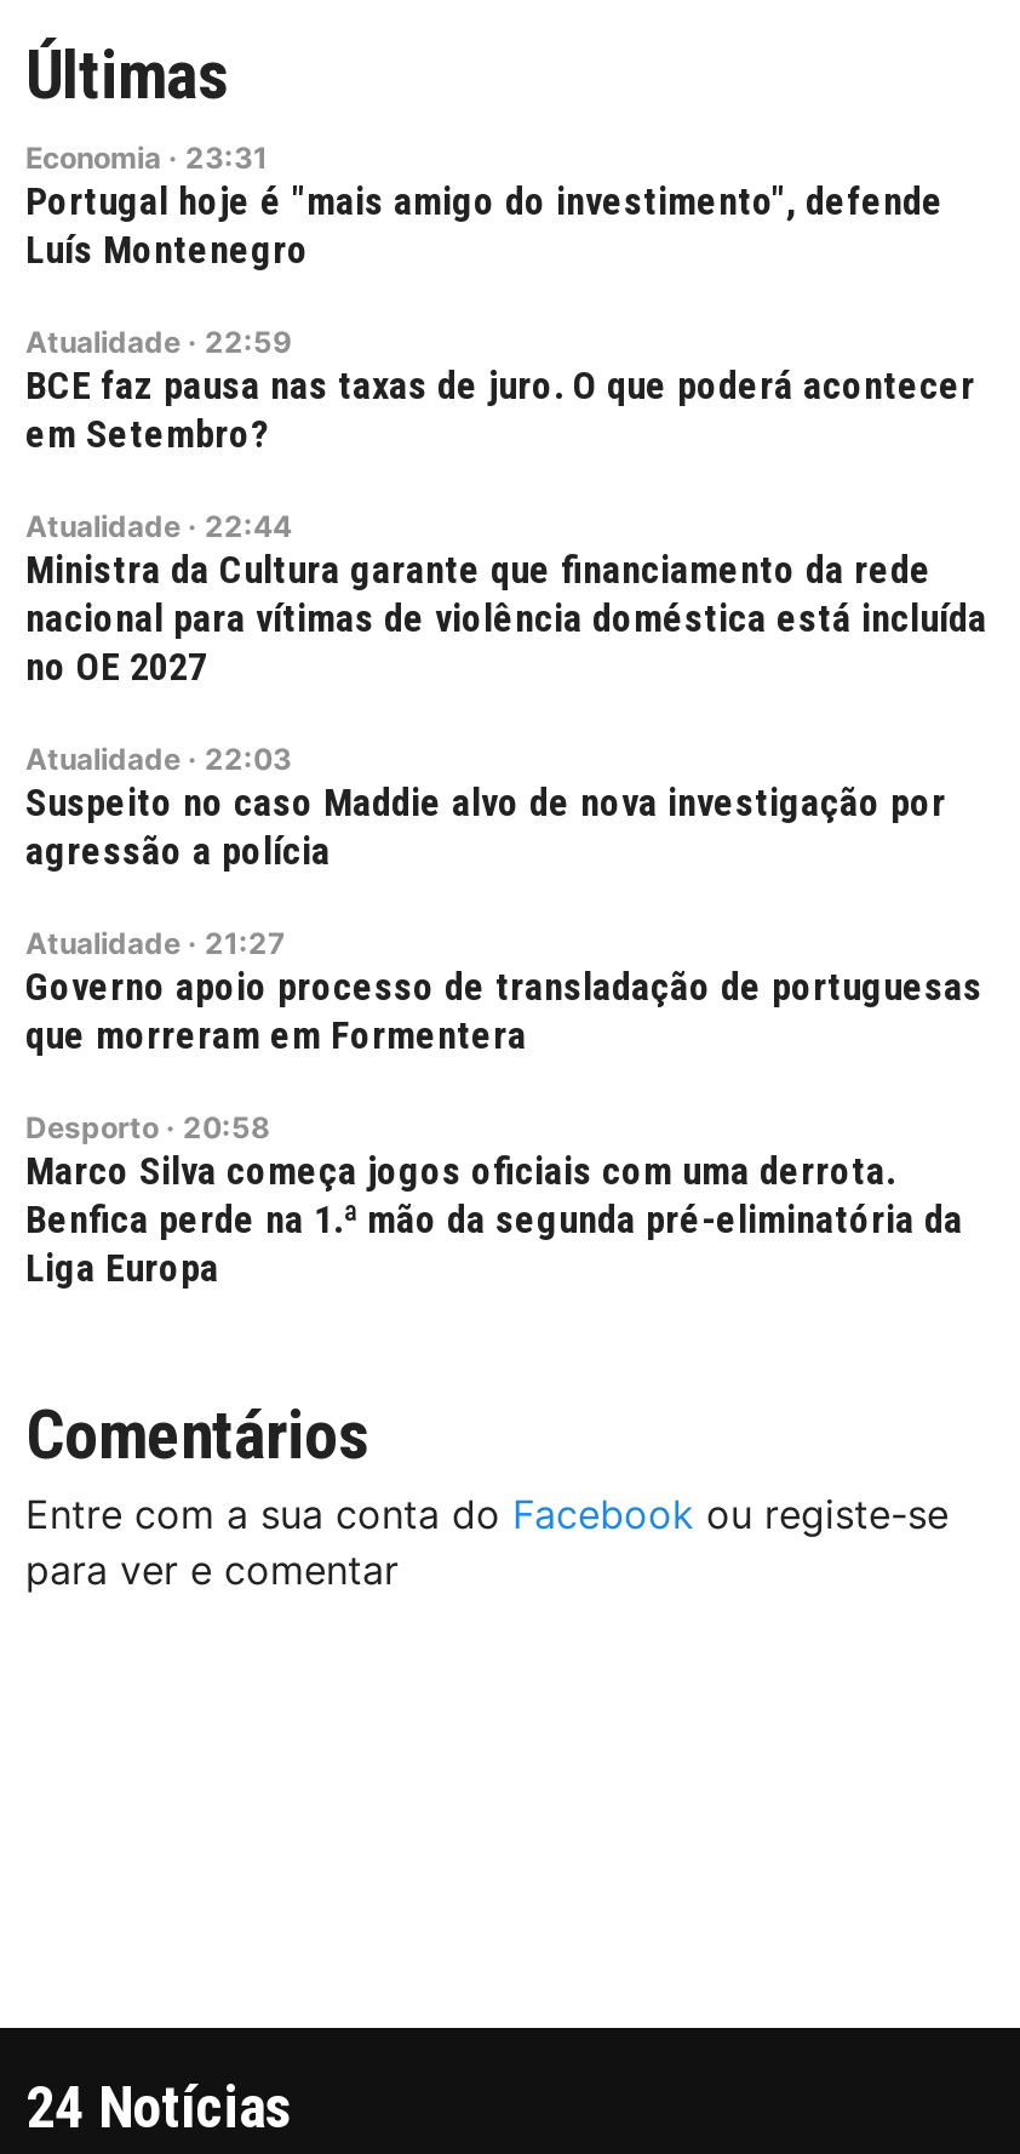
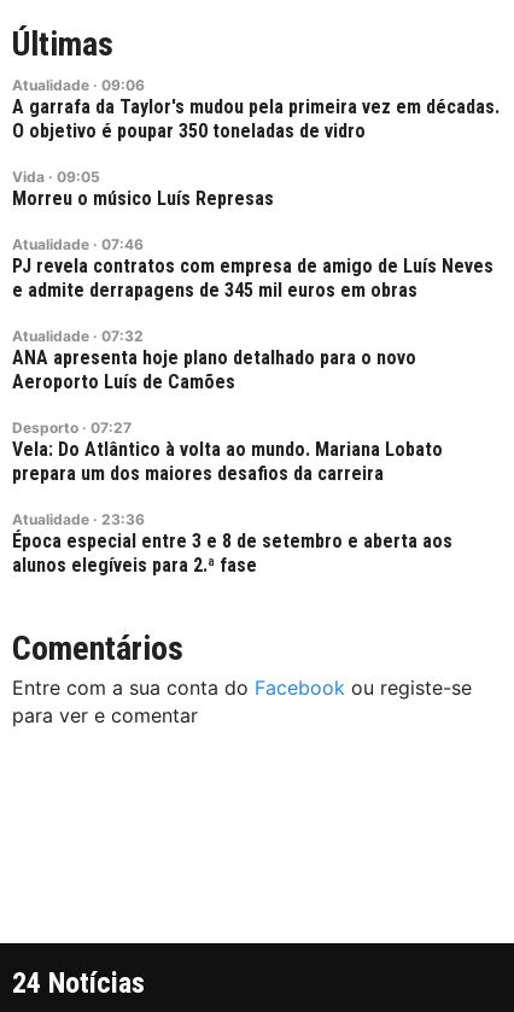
- Economia · 23:31
- Portugal hoje é "mais amigo do investimento", defende
- Luís Montenegro
+ Atualidade · 09:06
+ A garrafa da Taylor's mudou pela primeira vez em décadas.
+ O objetivo é poupar 350 toneladas de vidro

- Atualidade · 22:59
- BCE faz pausa nas taxas de juro. O que poderá acontecer
- em Setembro?
+ Vida · 09:05
+ Morreu o músico Luís Represas

- Atualidade · 22:44
- Ministra da Cultura garante que financiamento da rede
- nacional para vítimas de violência doméstica está incluída
- no OE 2027
+ Atualidade · 07:46
+ PJ revela contratos com empresa de amigo de Luís Neves
+ e admite derrapagens de 345 mil euros em obras

- Atualidade · 22:03
- Suspeito no caso Maddie alvo de nova investigação por
- agressão a polícia
+ Atualidade · 07:32
+ ANA apresenta hoje plano detalhado para o novo
+ Aeroporto Luís de Camões

- Atualidade · 21:27
- Governo apoio processo de transladação de portuguesas
- que morreram em Formentera
+ Desporto · 07:27
+ Vela: Do Atlântico à volta ao mundo. Mariana Lobato
+ prepara um dos maiores desafios da carreira

- Desporto · 20:58
- Marco Silva começa jogos oficiais com uma derrota.
- Benfica perde na 1.ª mão da segunda pré-eliminatória da
- Liga Europa
+ Atualidade · 23:36
+ Época especial entre 3 e 8 de setembro e aberta aos
+ alunos elegíveis para 2.ª fase
